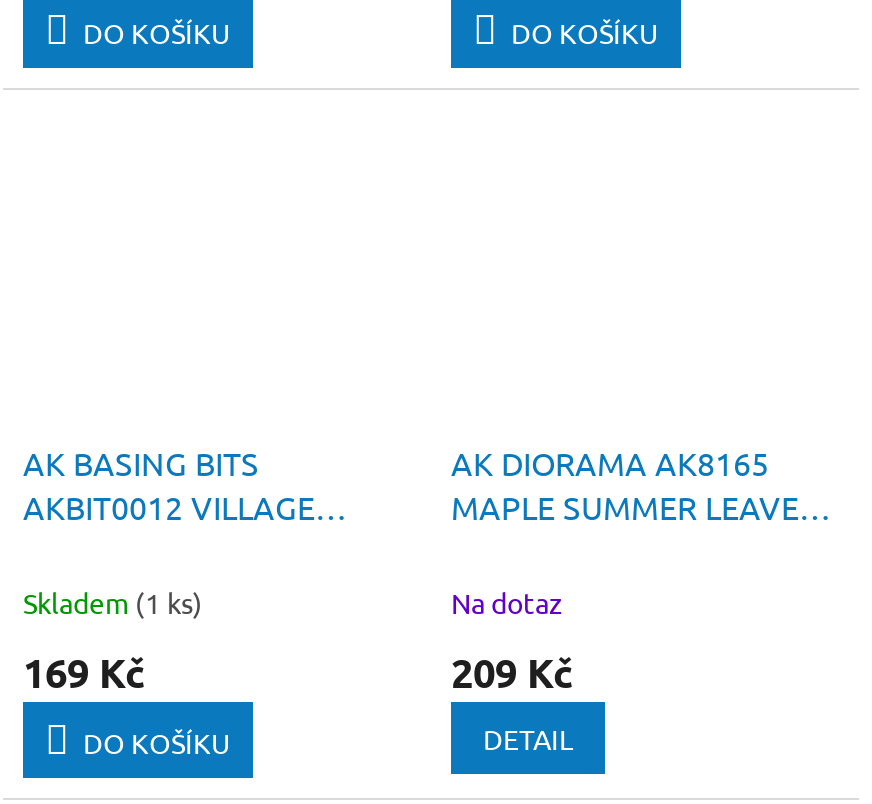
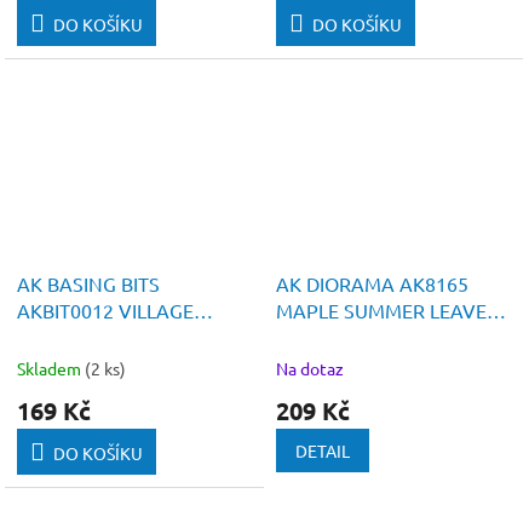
- Skladem (1 ks)
+ Skladem (2 ks)
